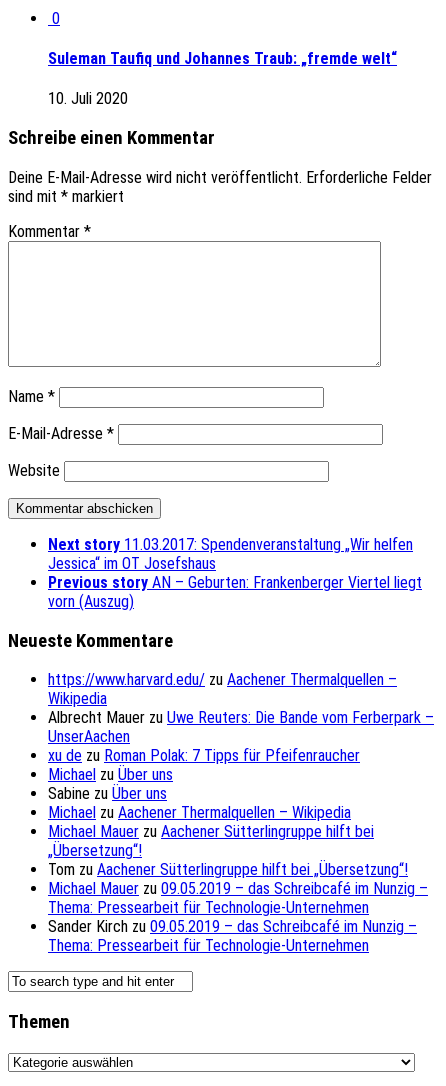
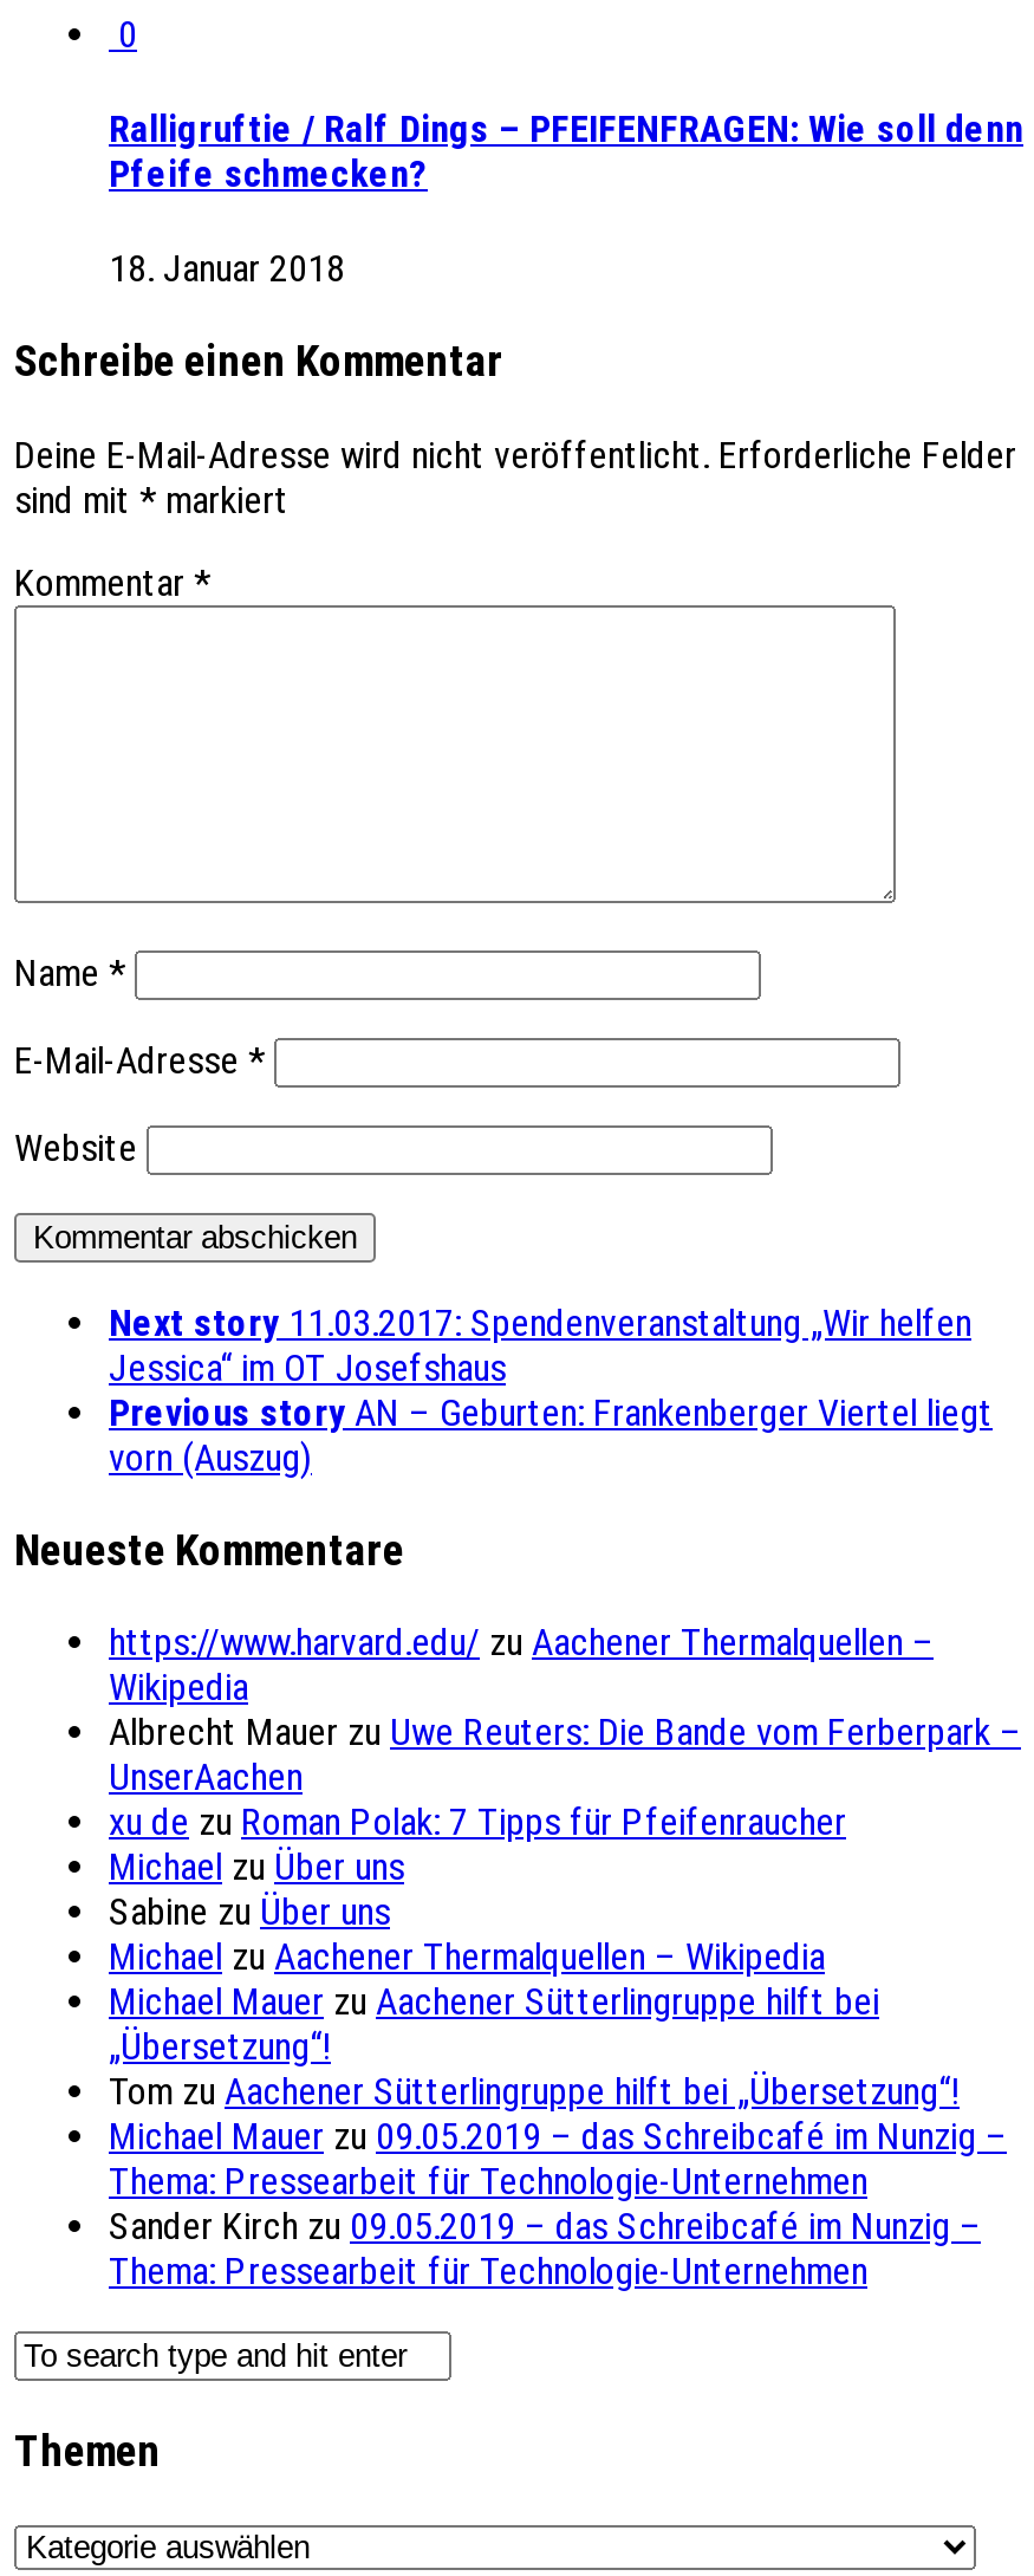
- Suleman Taufiq und Johannes Traub: „fremde welt“
+ Ralligruftie / Ralf Dings – PFEIFENFRAGEN: Wie soll denn
+ Pfeife schmecken?

- 10. Juli 2020
+ 18. Januar 2018
